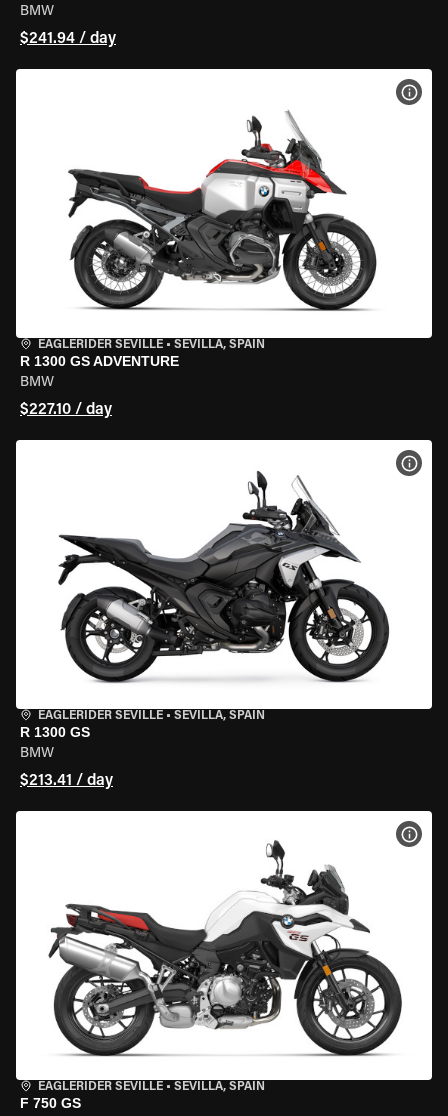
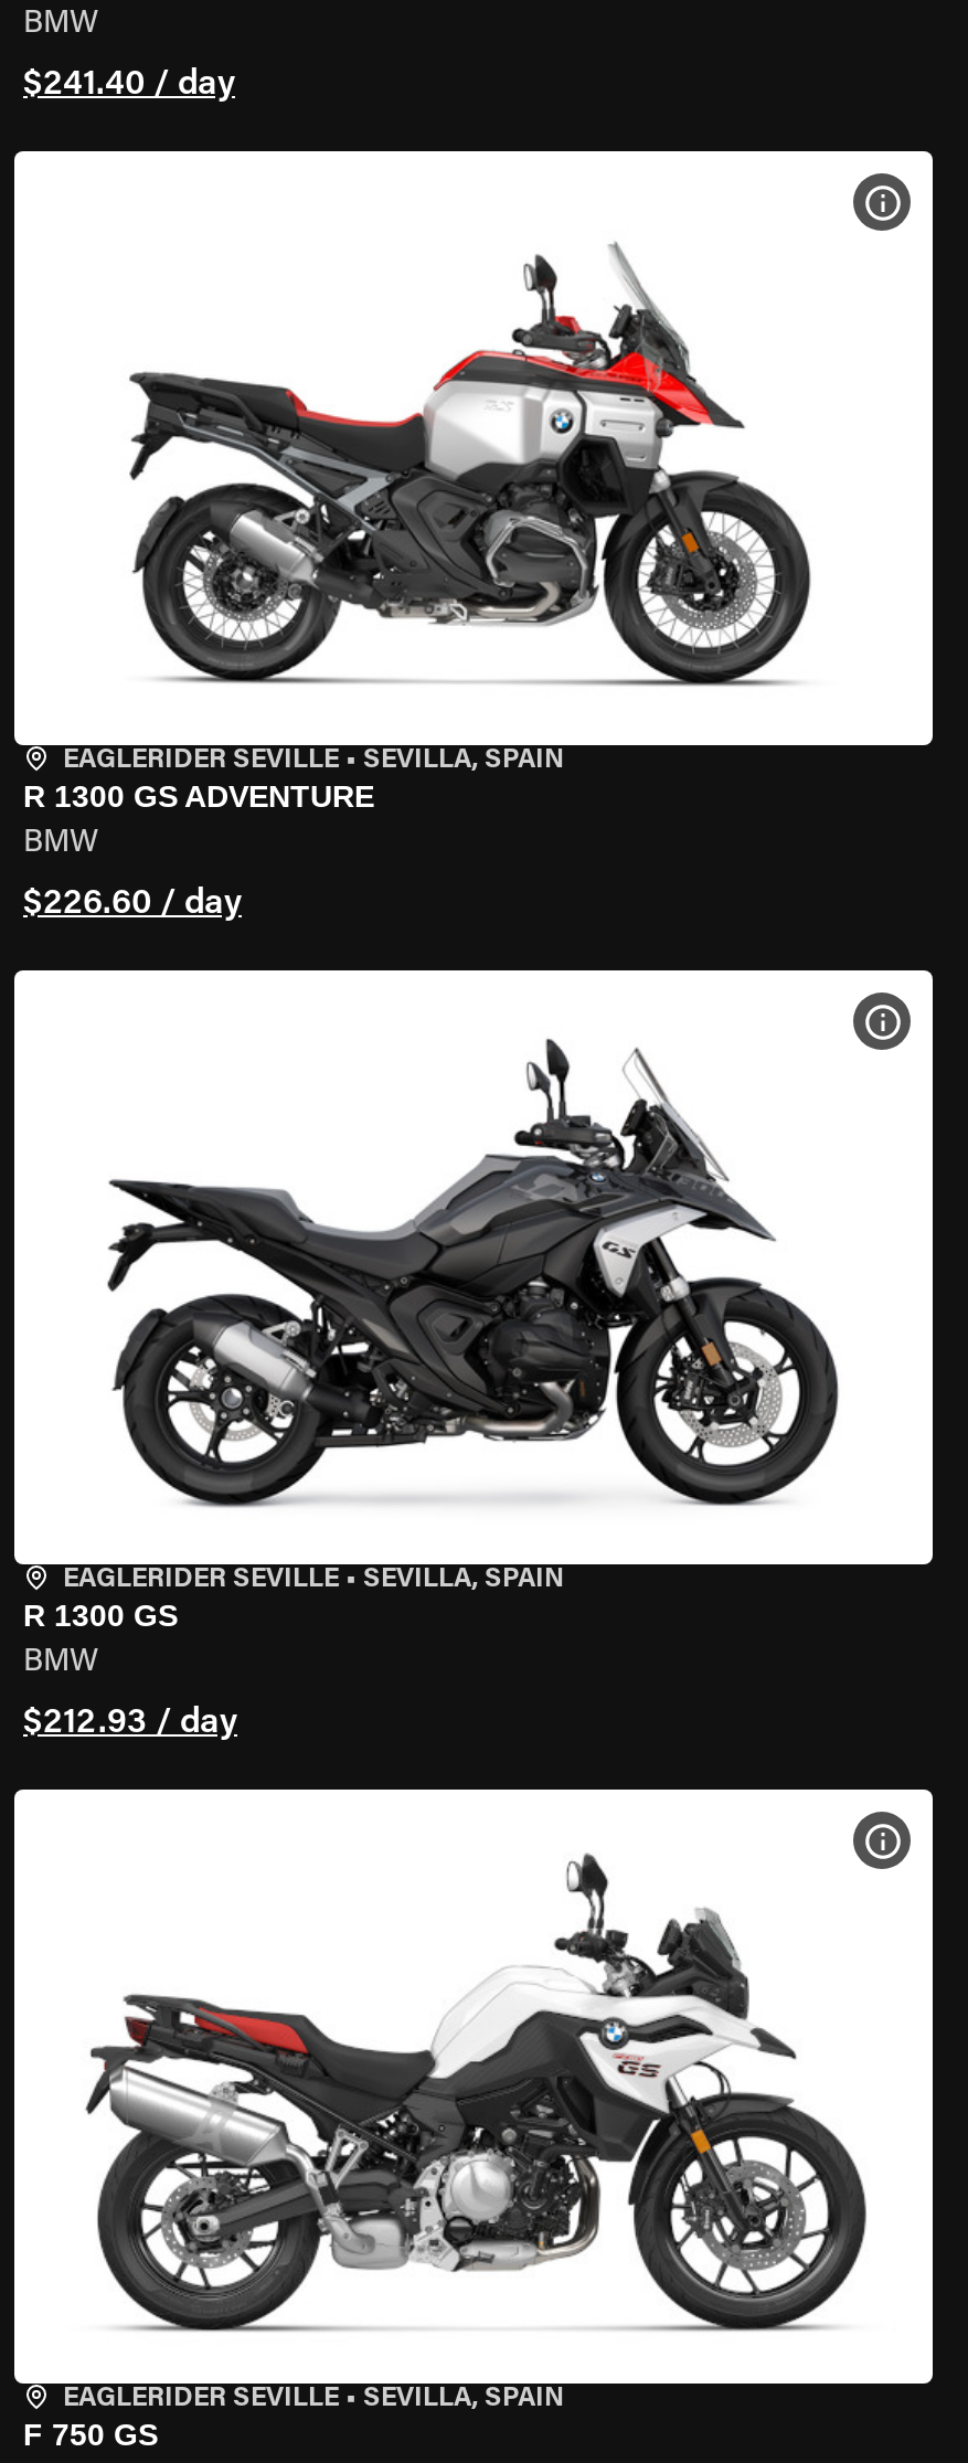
- $241.94 / day
+ $241.40 / day

- $227.10 / day
+ $226.60 / day

- $213.41 / day
+ $212.93 / day
